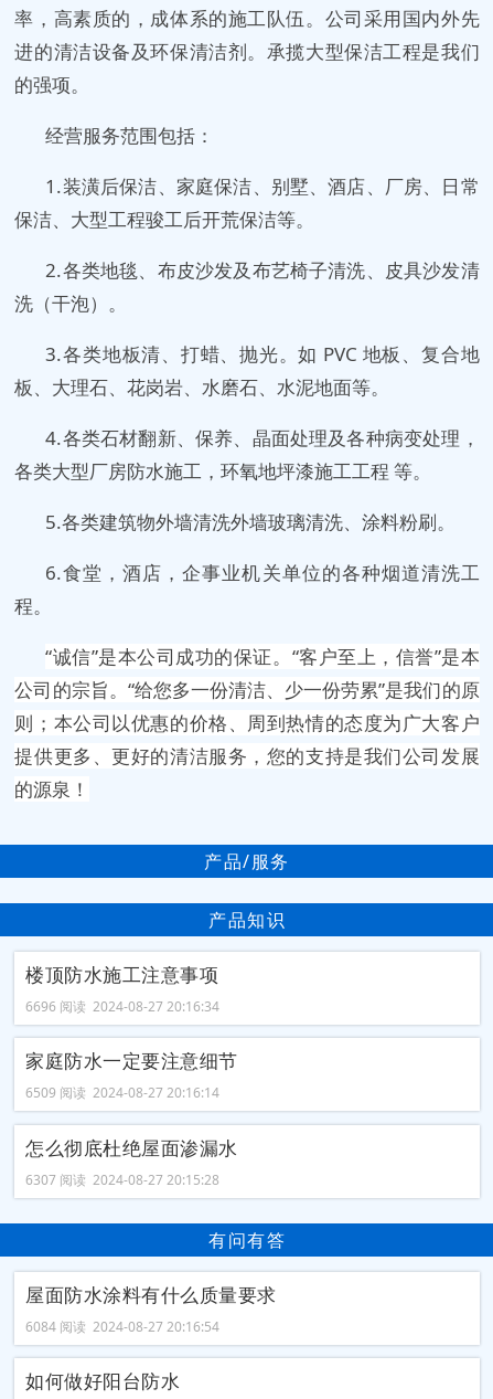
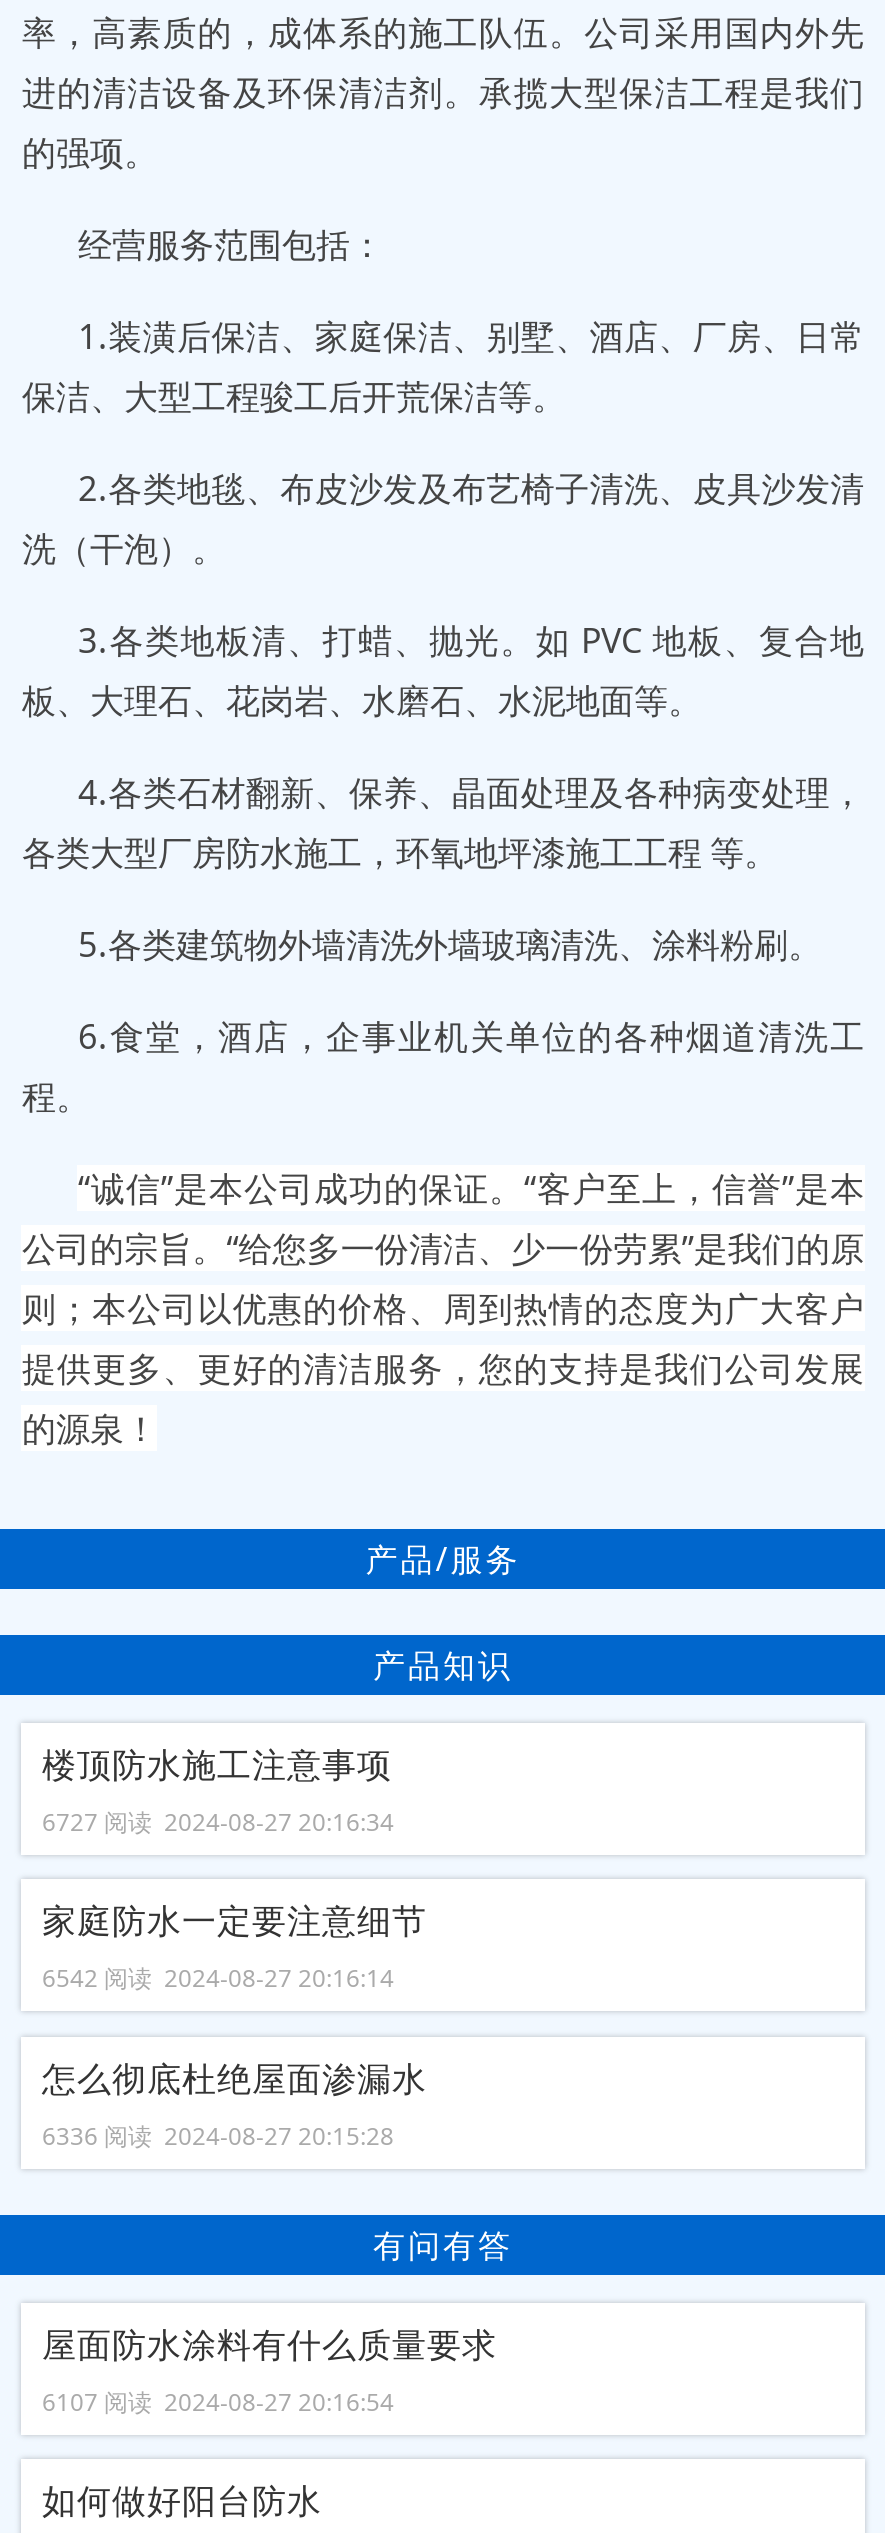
- 6696 阅读 2024-08-27 20:16:34
+ 6727 阅读 2024-08-27 20:16:34

- 6509 阅读 2024-08-27 20:16:14
+ 6542 阅读 2024-08-27 20:16:14

- 6307 阅读 2024-08-27 20:15:28
+ 6336 阅读 2024-08-27 20:15:28

- 6084 阅读 2024-08-27 20:16:54
+ 6107 阅读 2024-08-27 20:16:54
